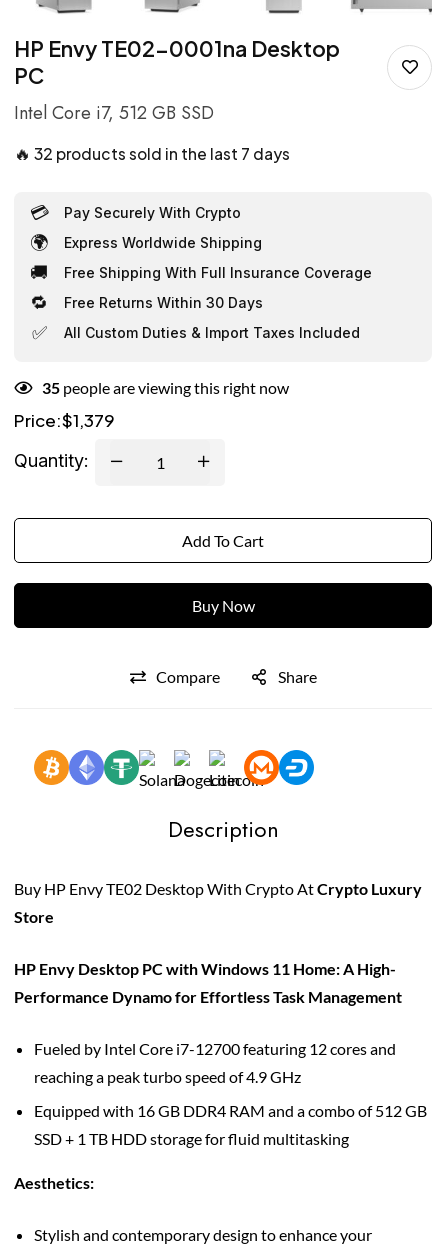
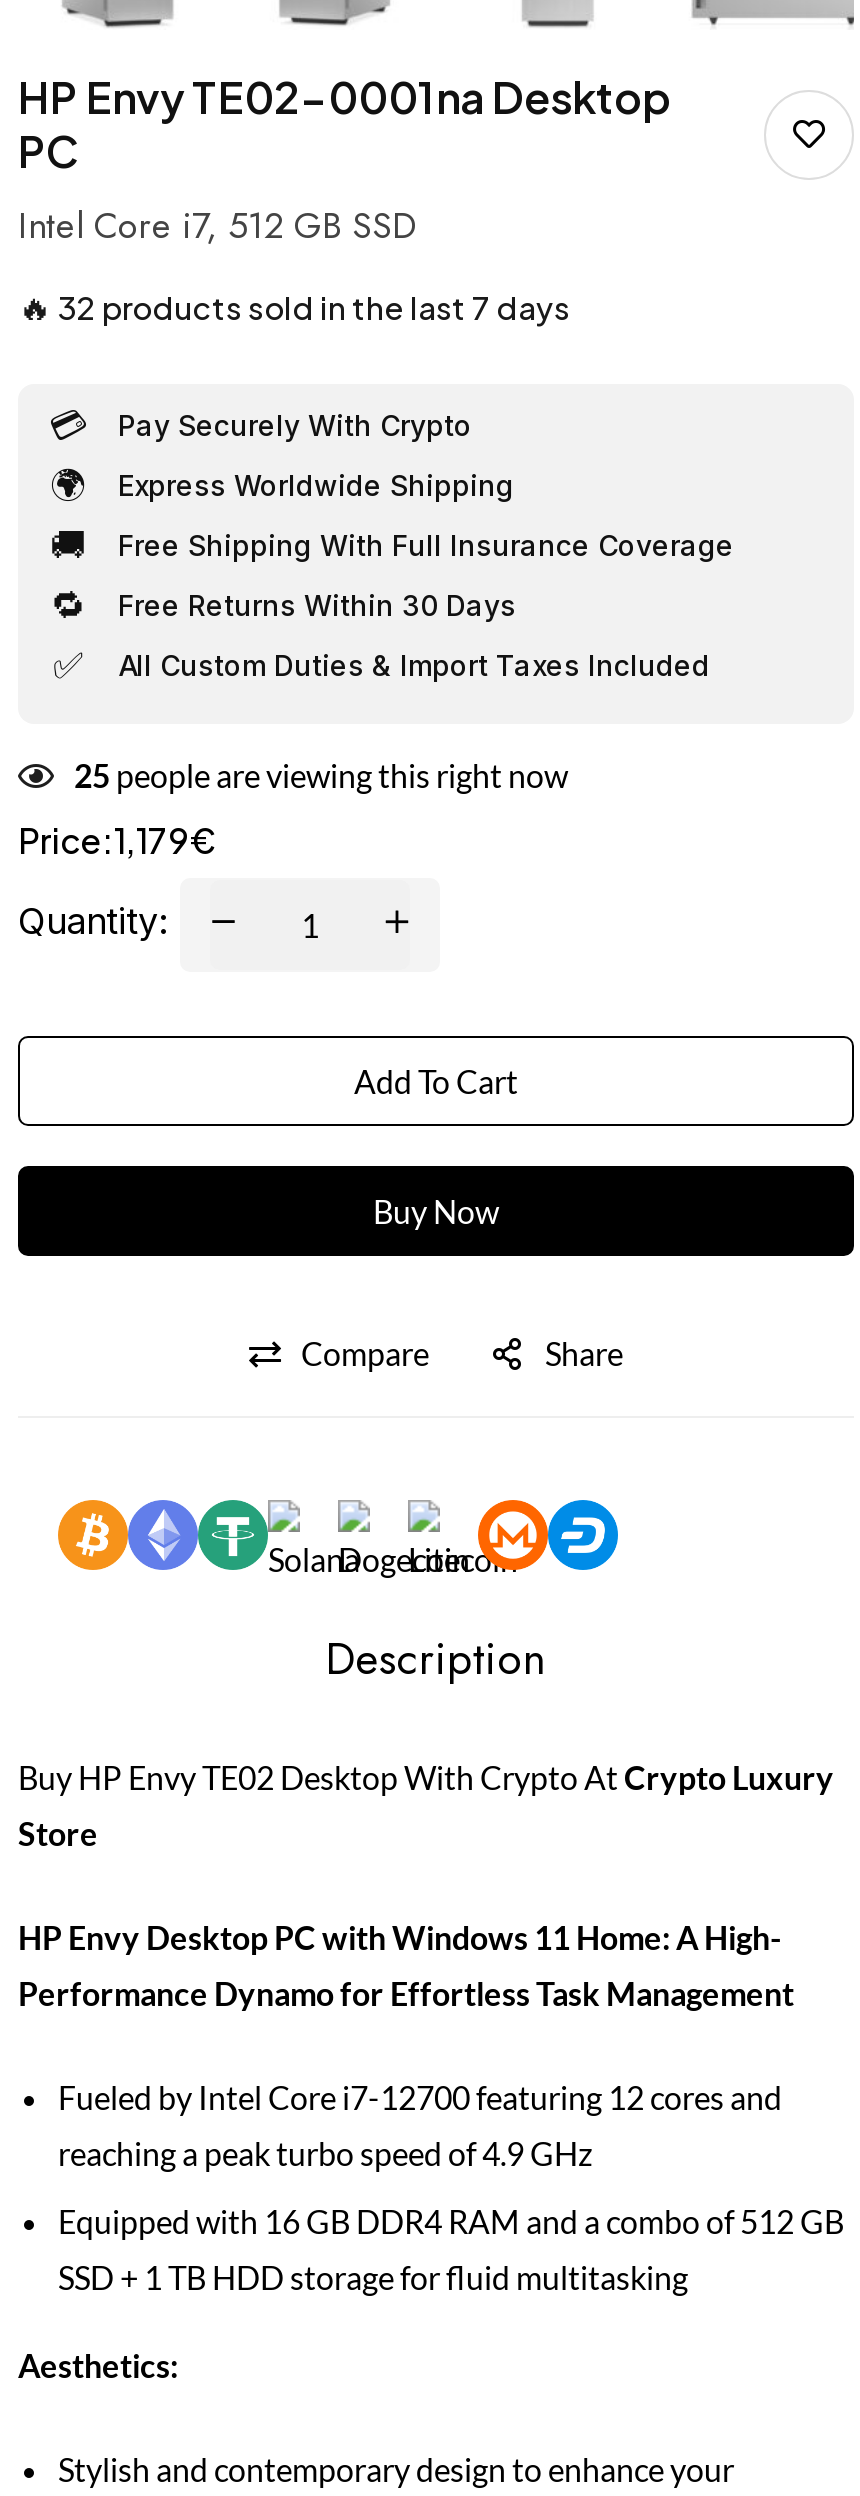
- 35 people are viewing this right now
+ 25 people are viewing this right now

- Price:$1,379
+ Price:1,179€
